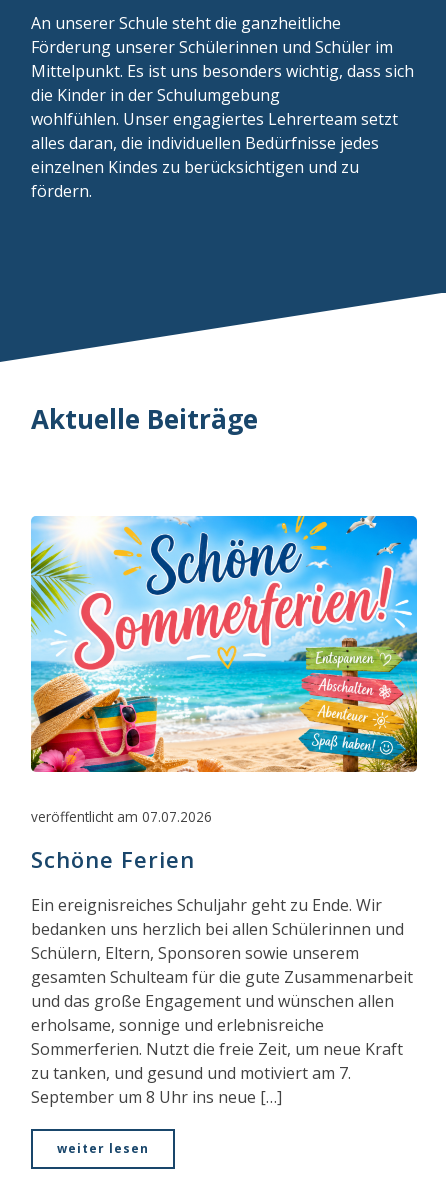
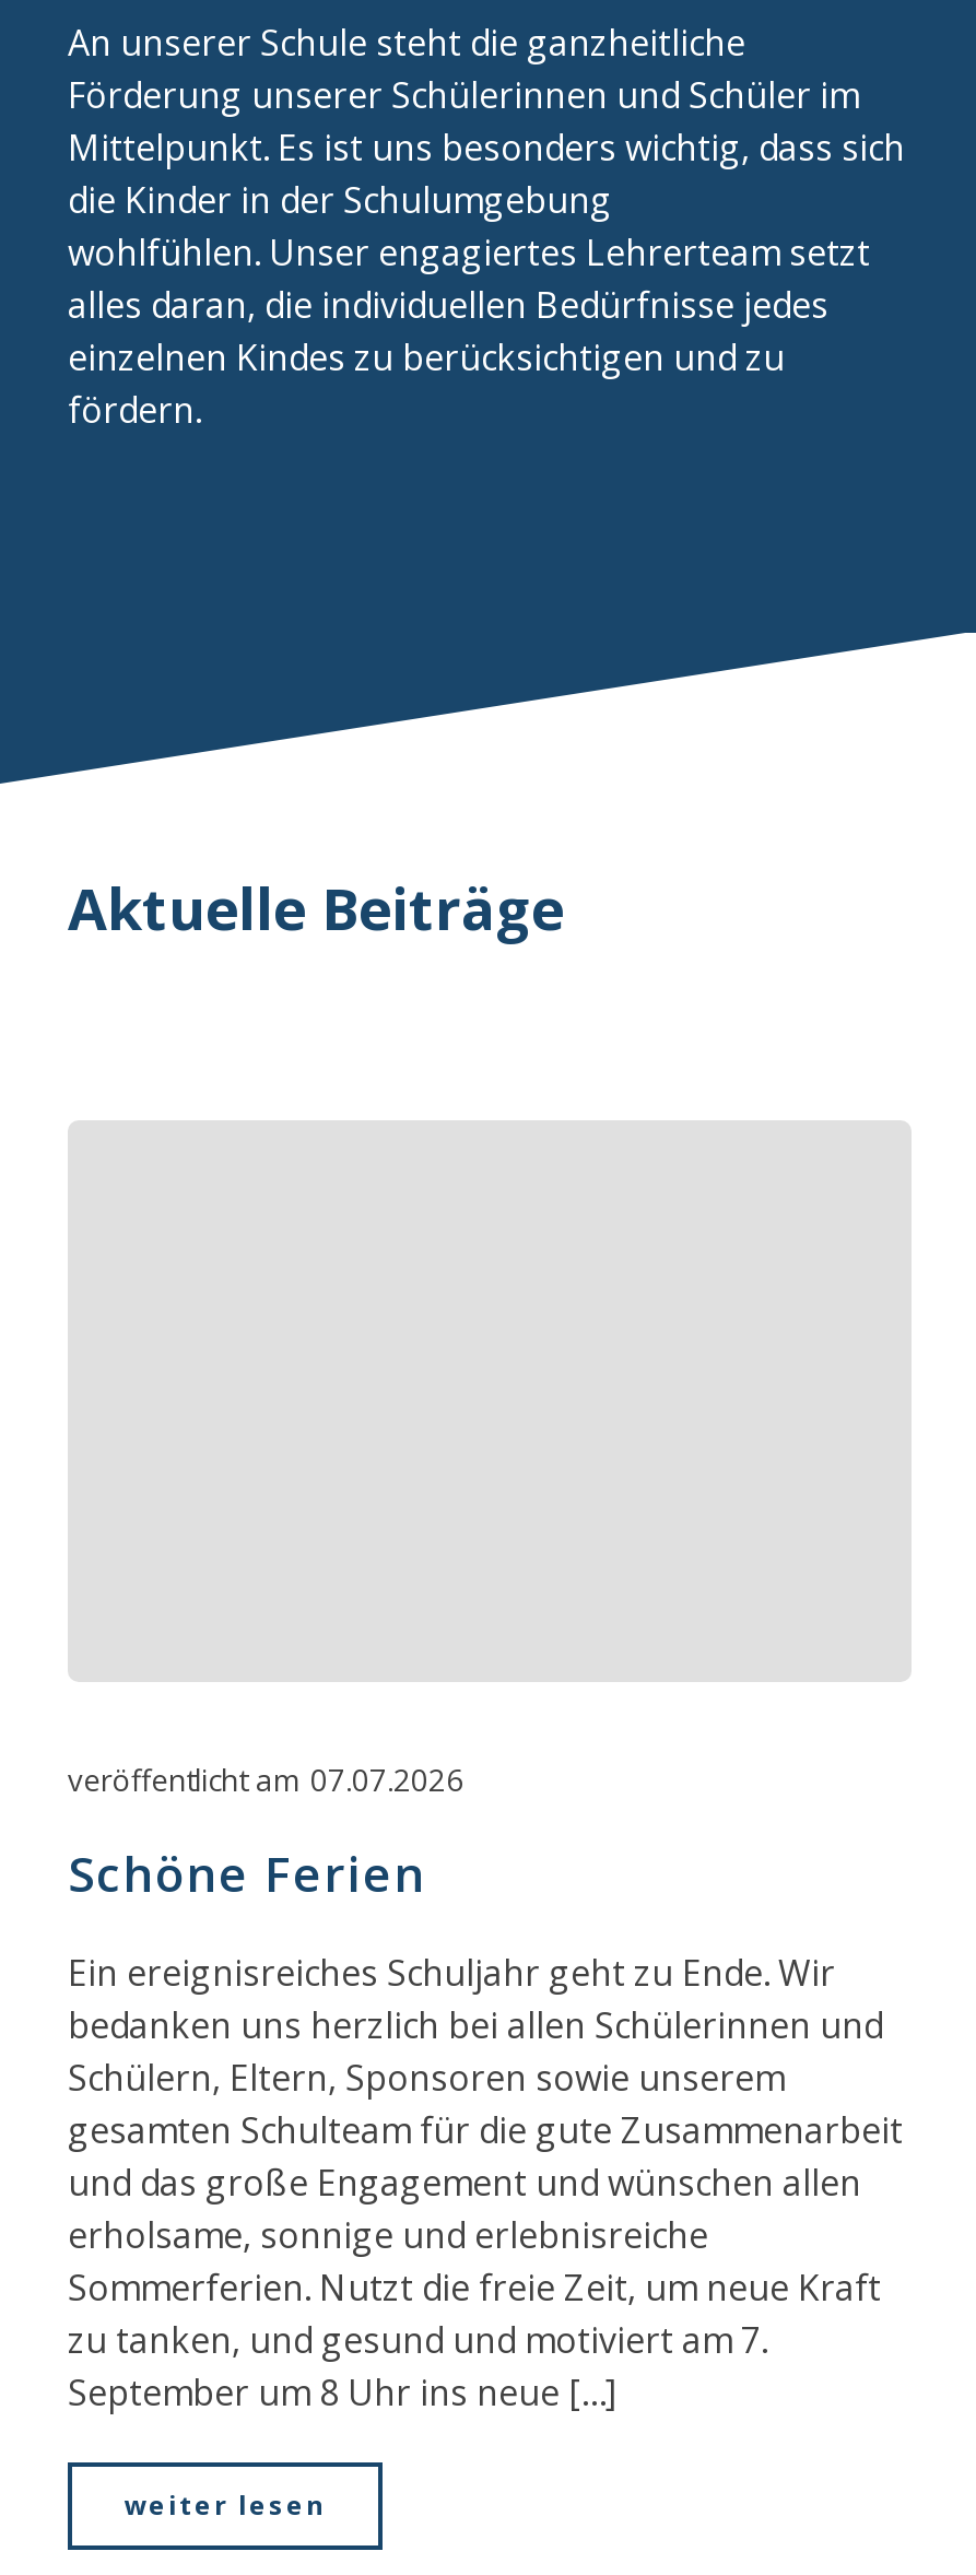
- [image]
